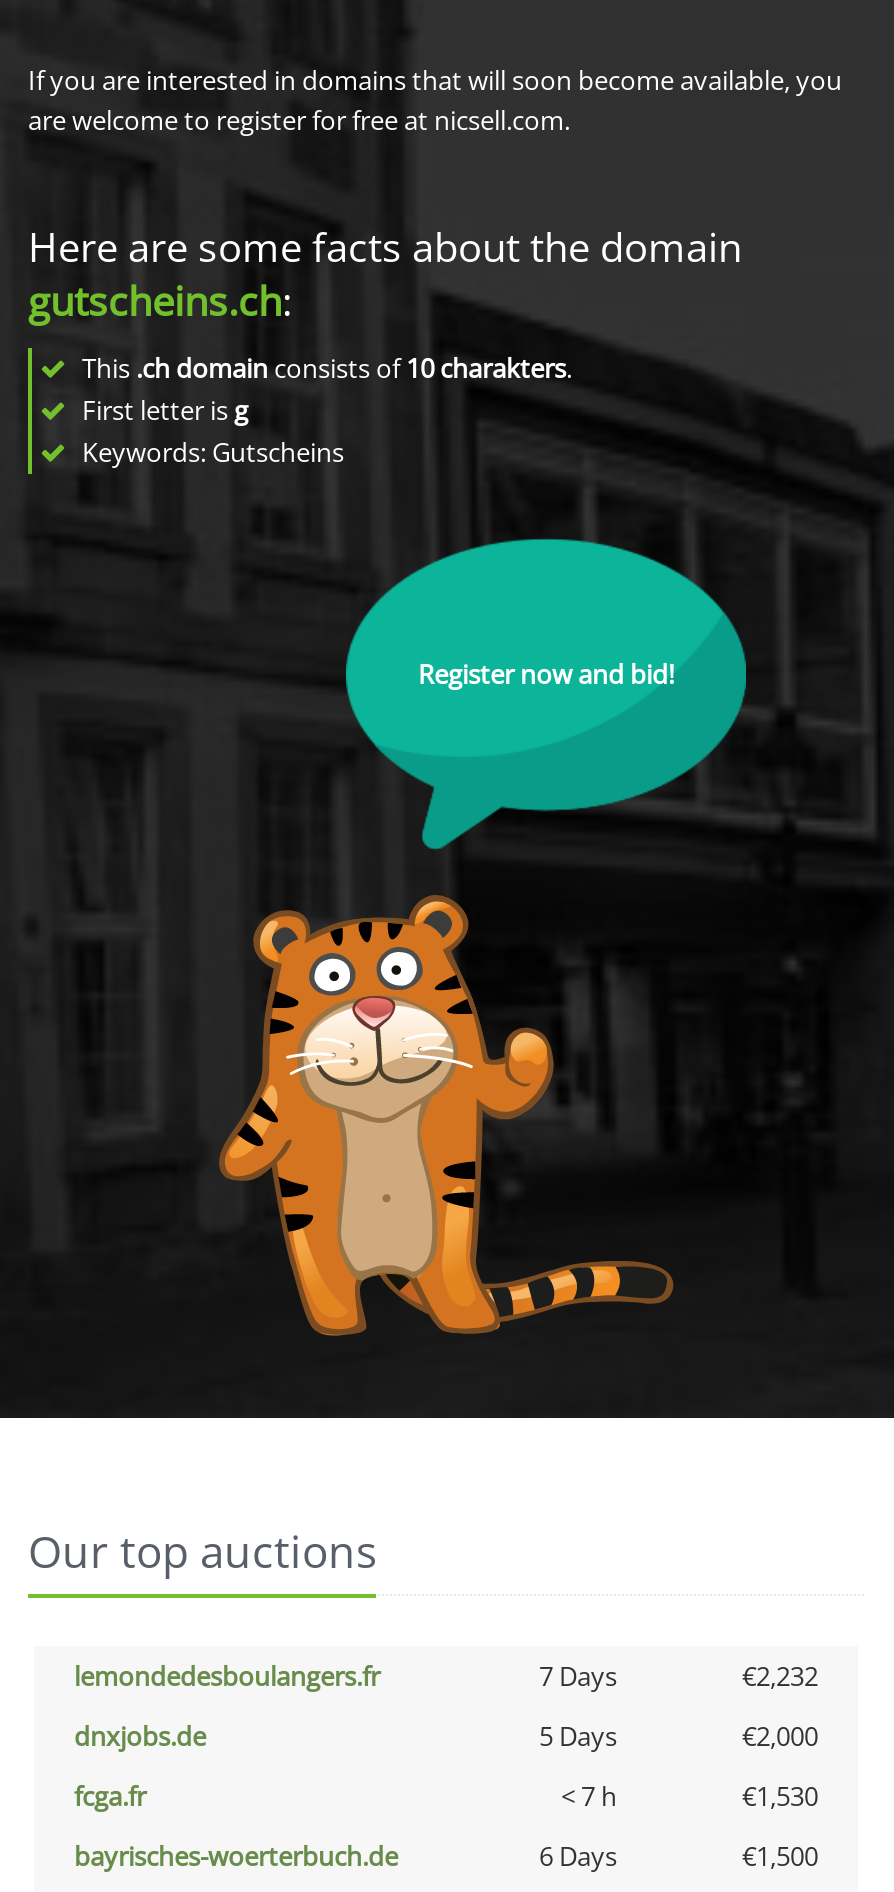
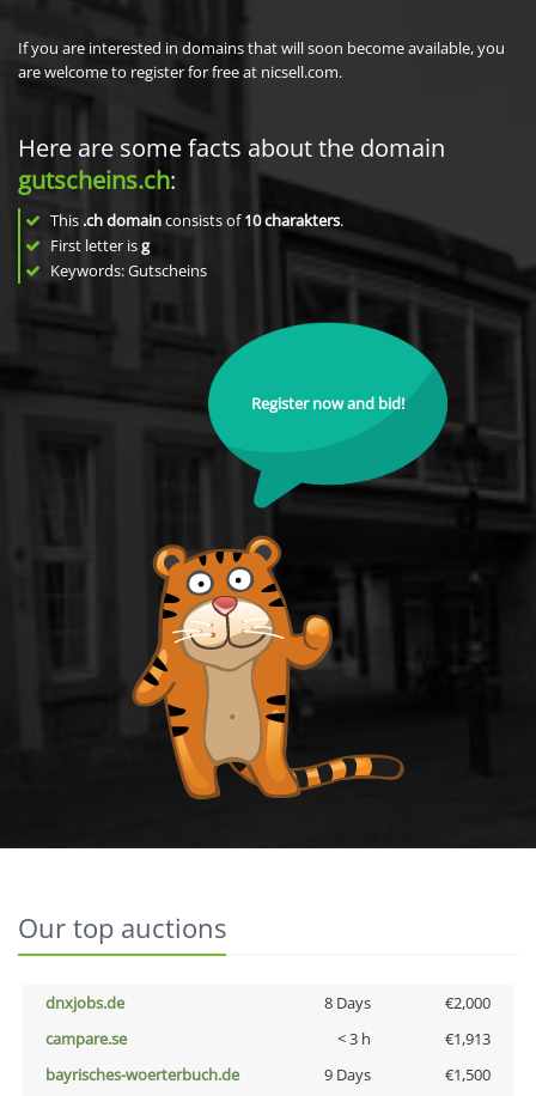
- lemondedesboulangers.fr
- 7 Days
- €2,232

- 5 Days
+ 8 Days

- fcga.fr
- < 7 h
- €1,530
+ campare.se
+ < 3 h
+ €1,913

- 6 Days
+ 9 Days
